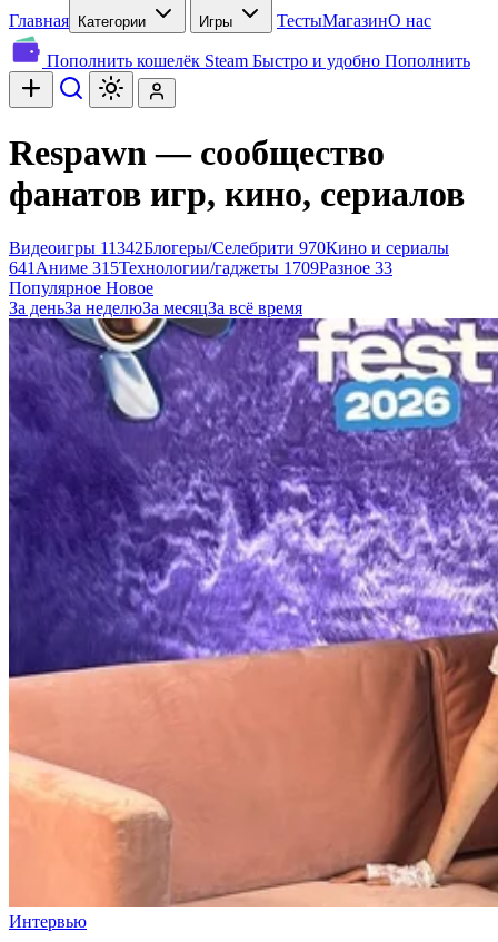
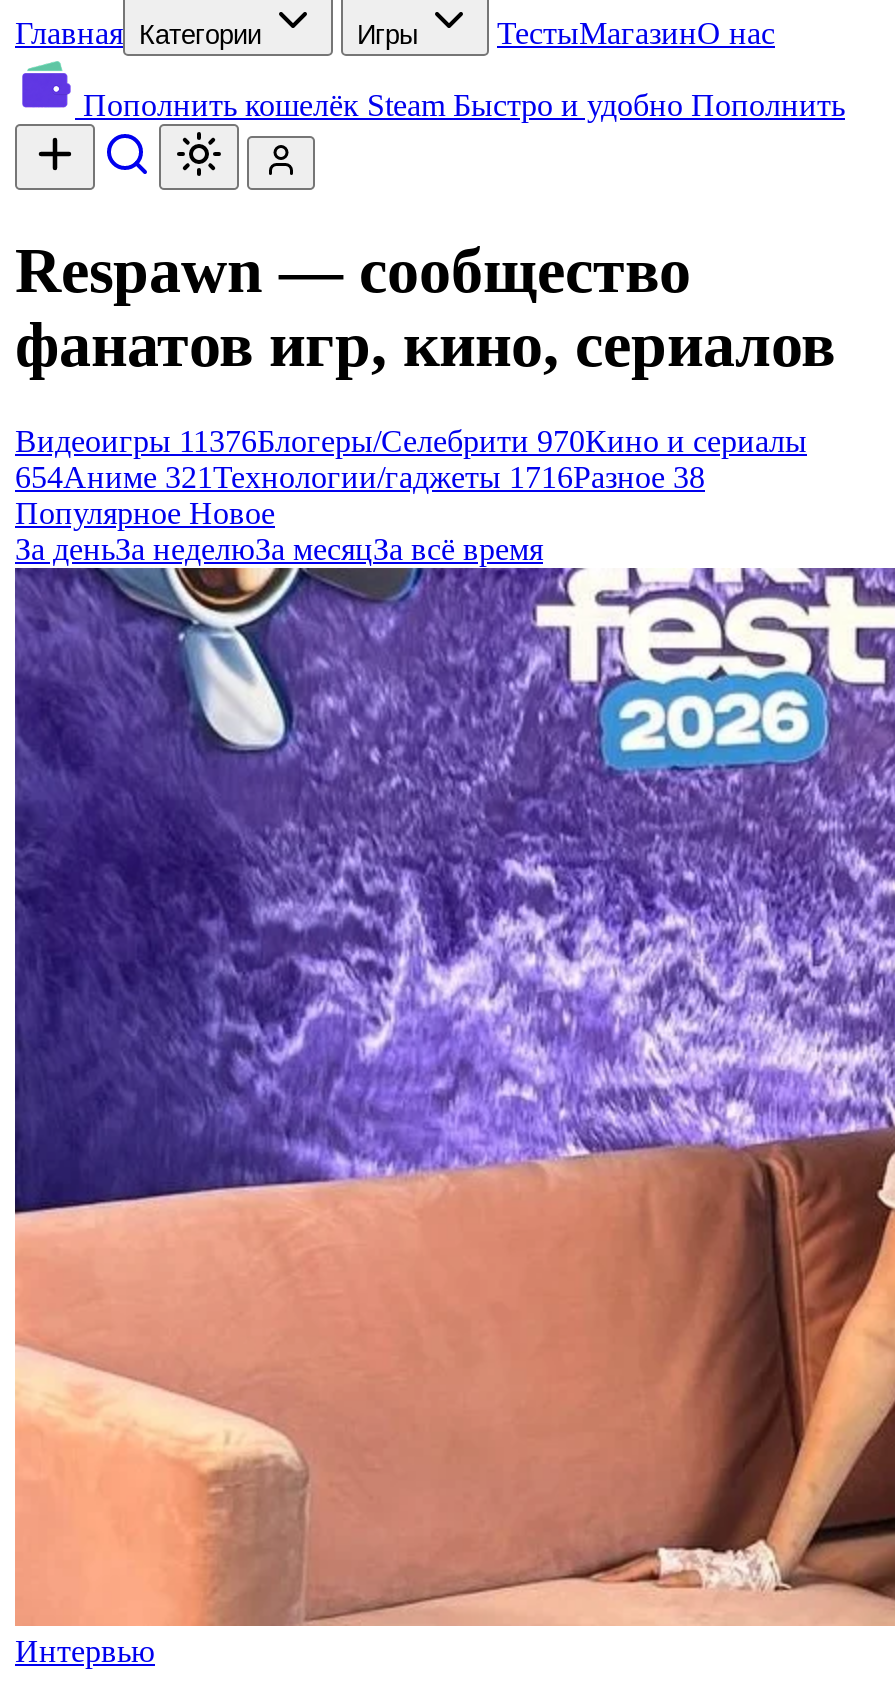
- Видеоигры 11342Блогеры/Селебрити 970Кино и сериалы
+ Видеоигры 11376Блогеры/Селебрити 970Кино и сериалы

- 641Аниме 315 Технологии/гаджеты 1709Разное 33
+ 654Аниме 321 Технологии/гаджеты 1716Разное 38
